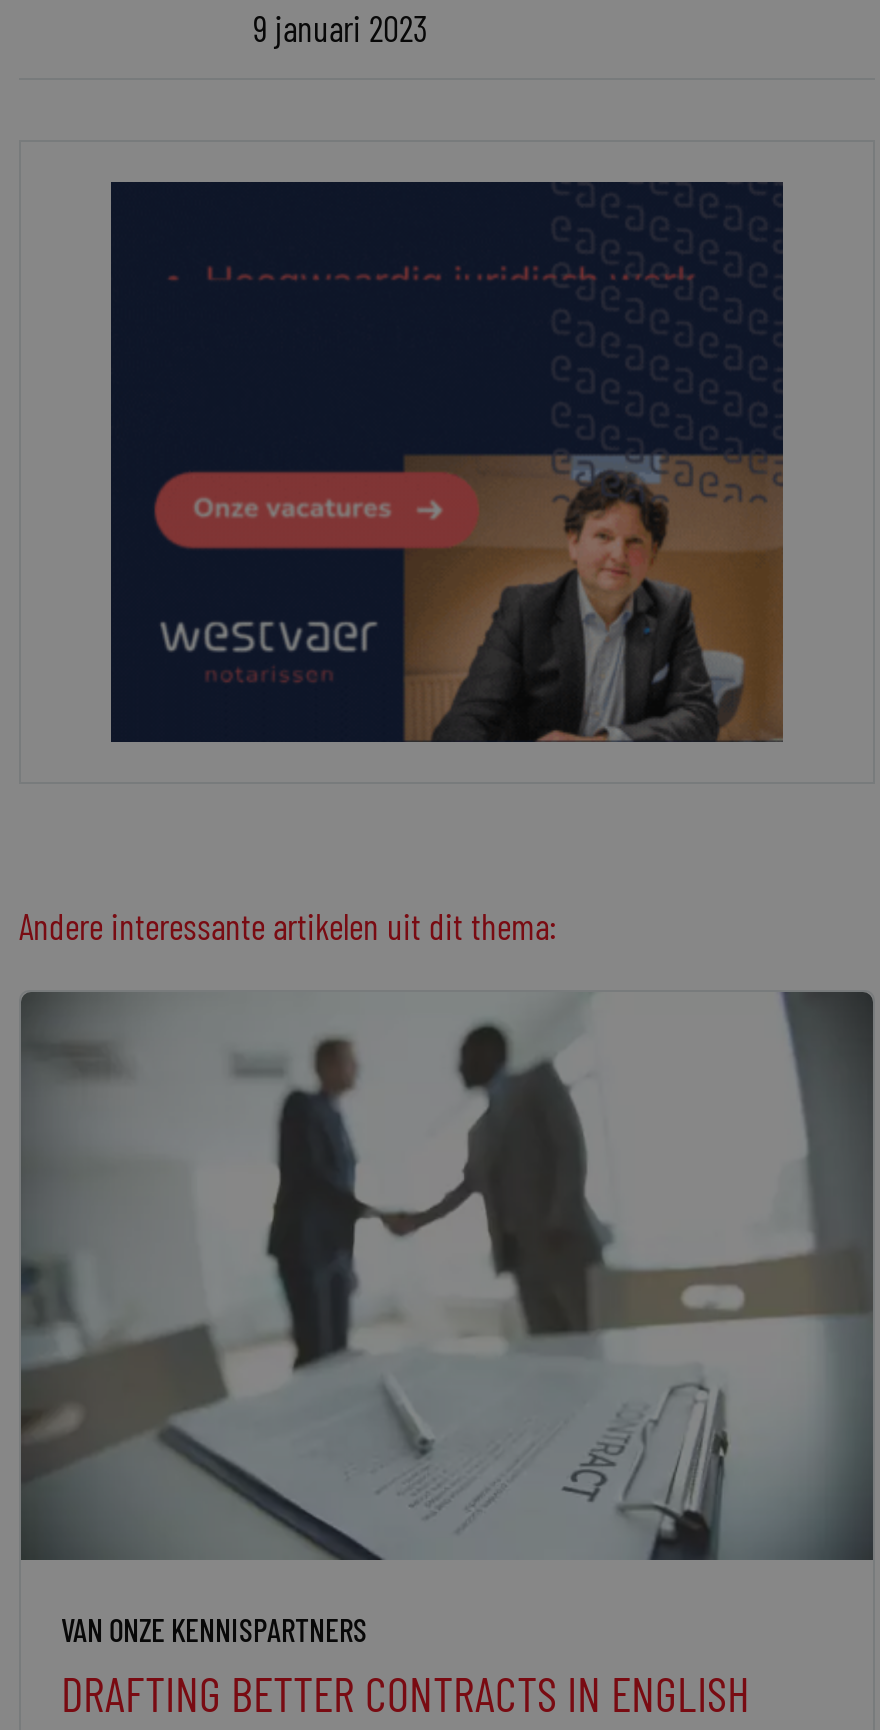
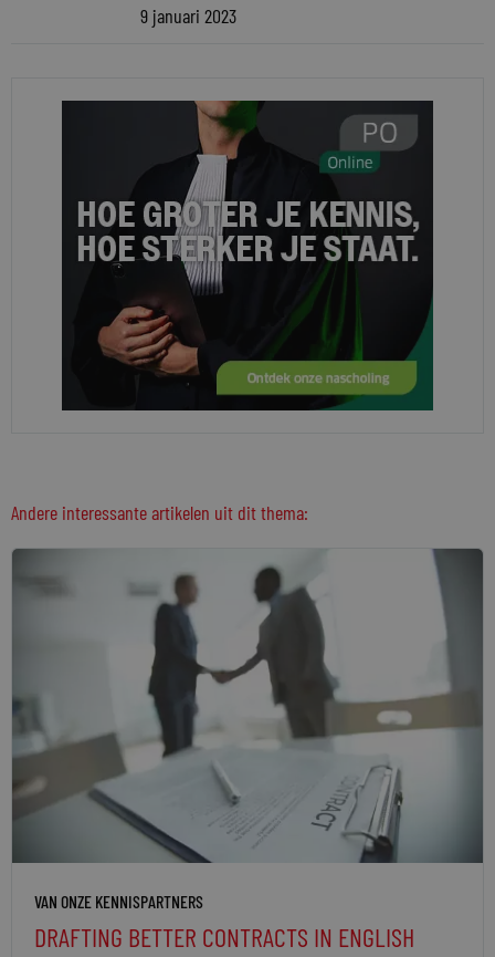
- [image]
+ [image]
